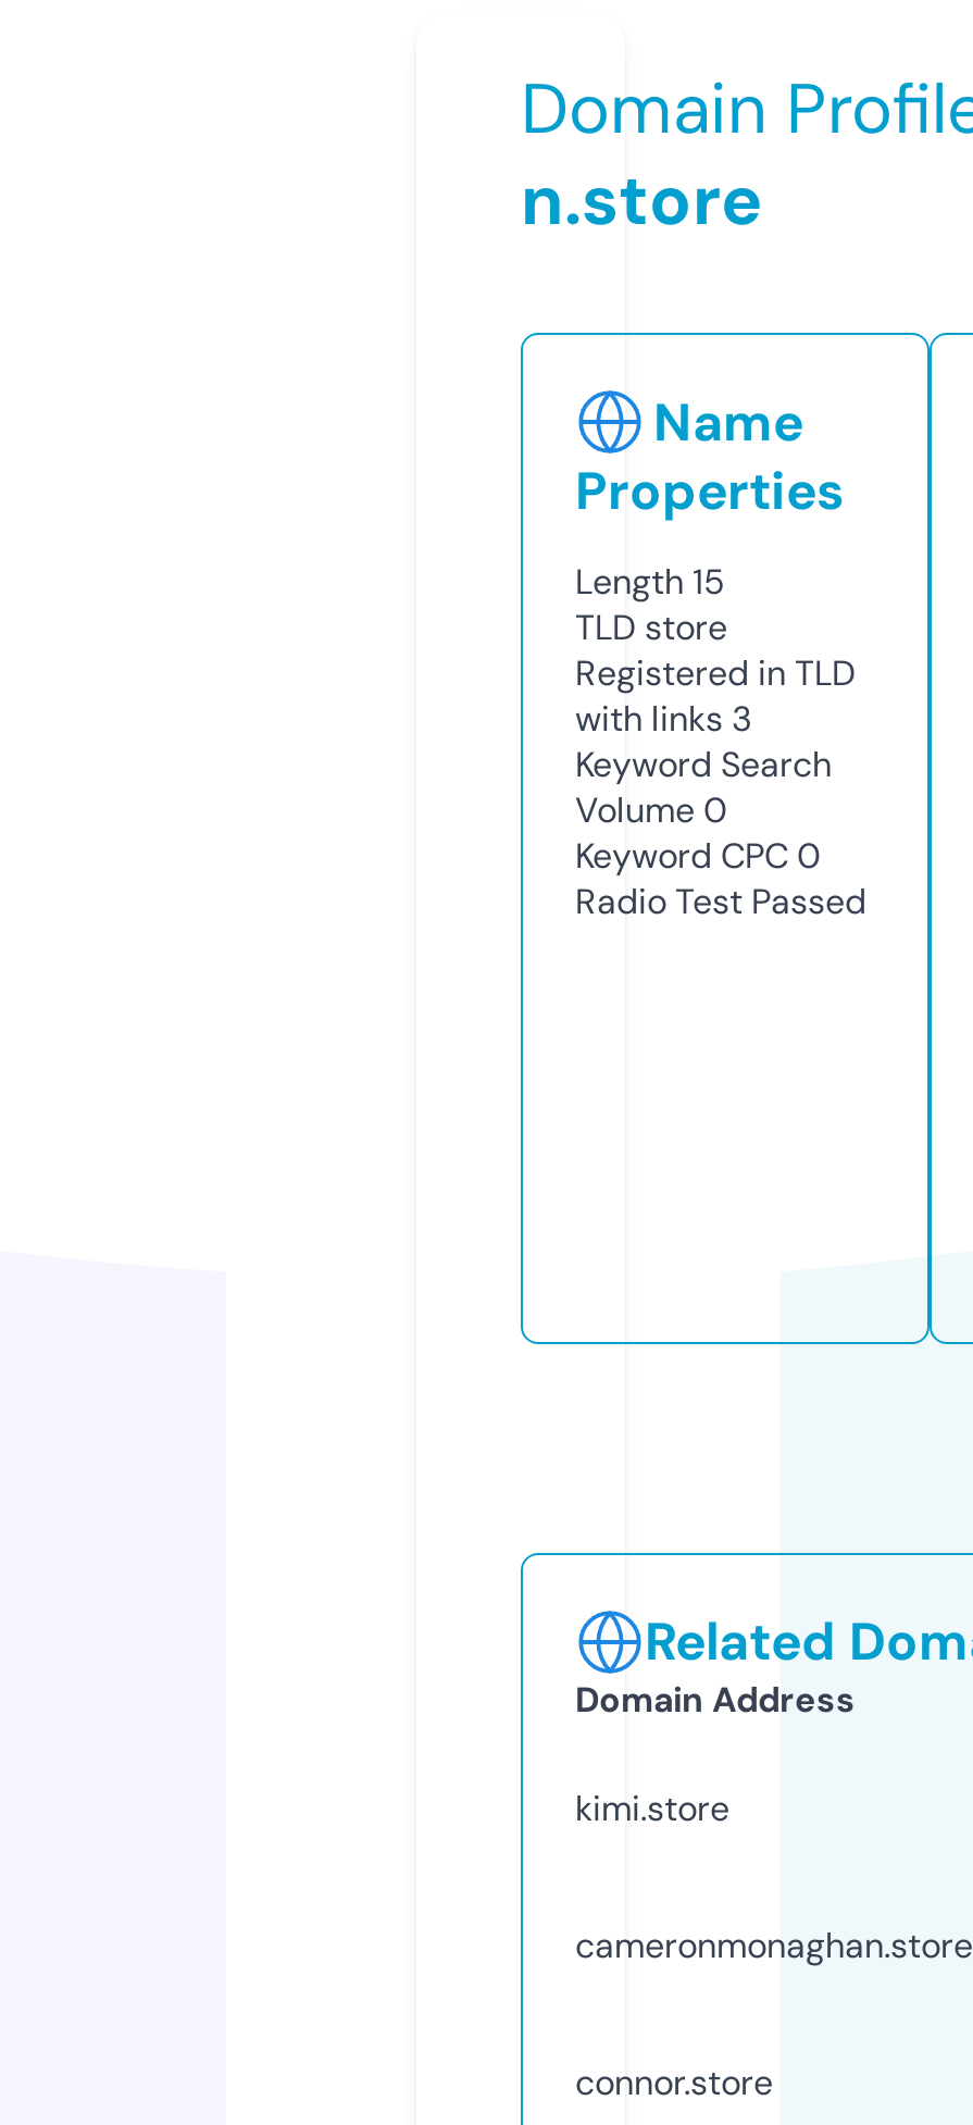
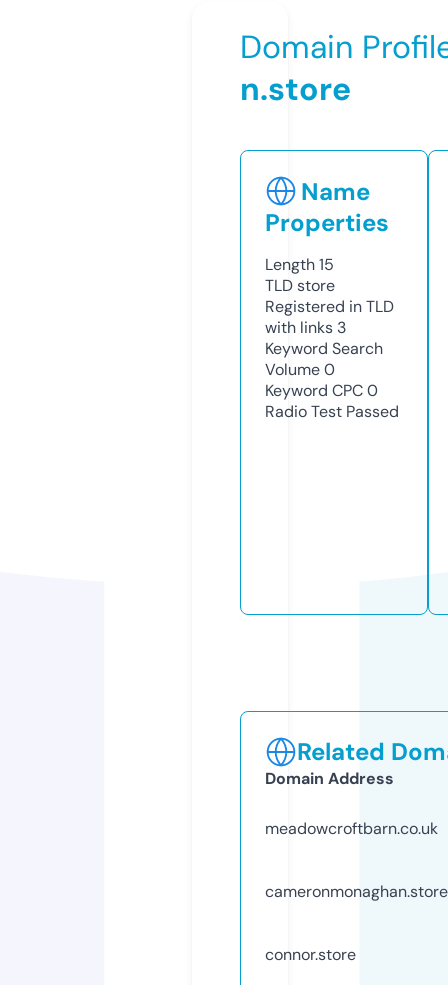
- kimi.store
+ meadowcroftbarn.co.uk
